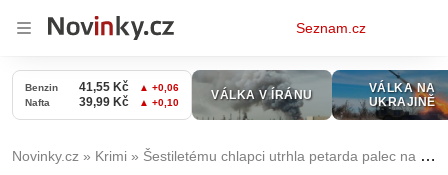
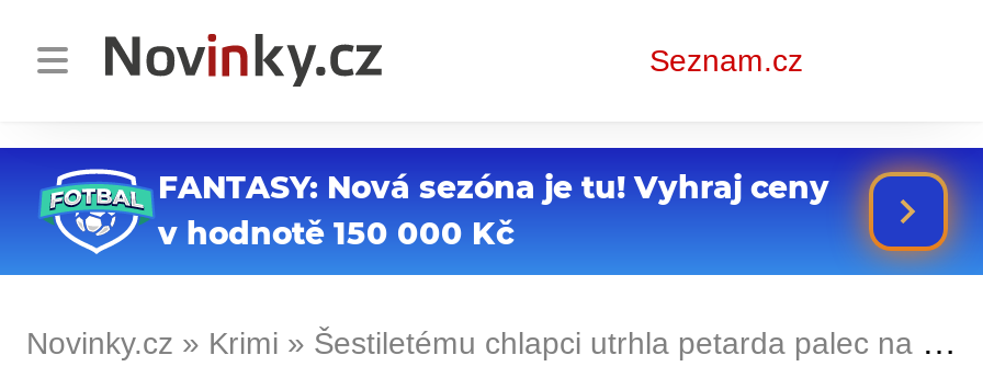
- [image]
+ [image]
